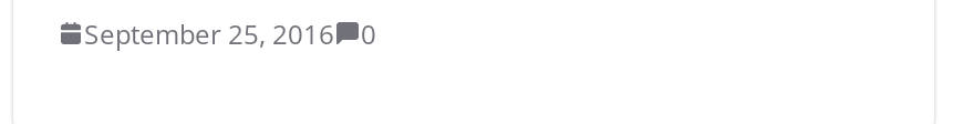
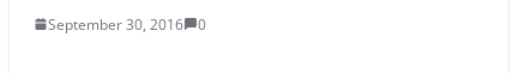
- September 25, 2016 0
+ September 30, 2016 0
